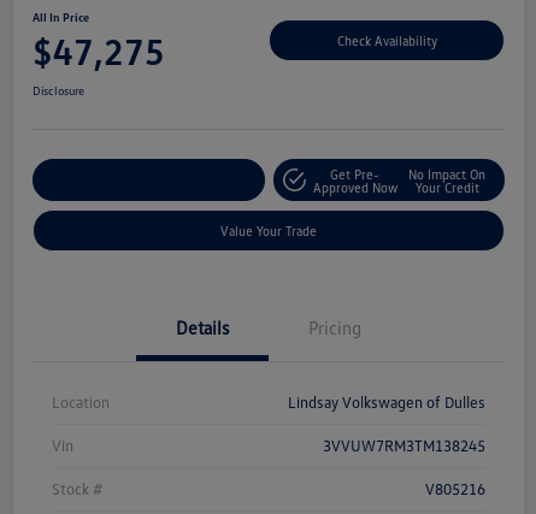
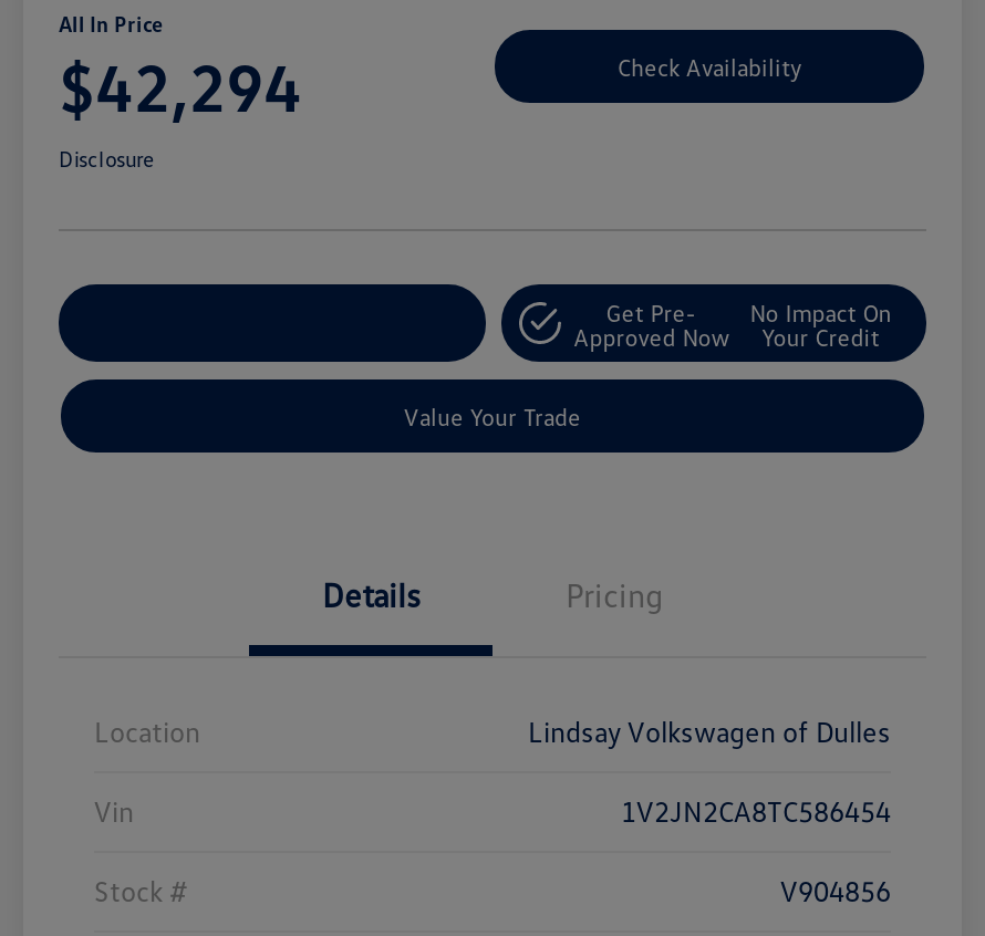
- $47,275
+ $42,294

- 3VVUW7RM3TM138245
+ 1V2JN2CA8TC586454

- V805216
+ V904856
